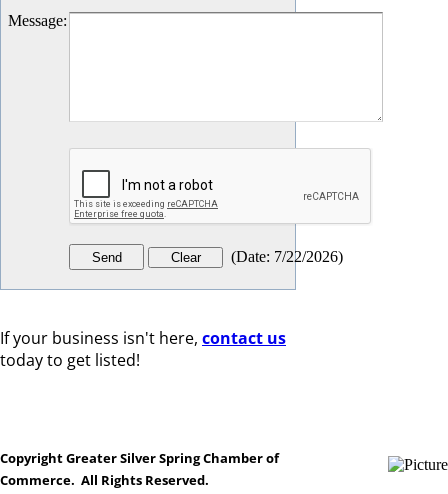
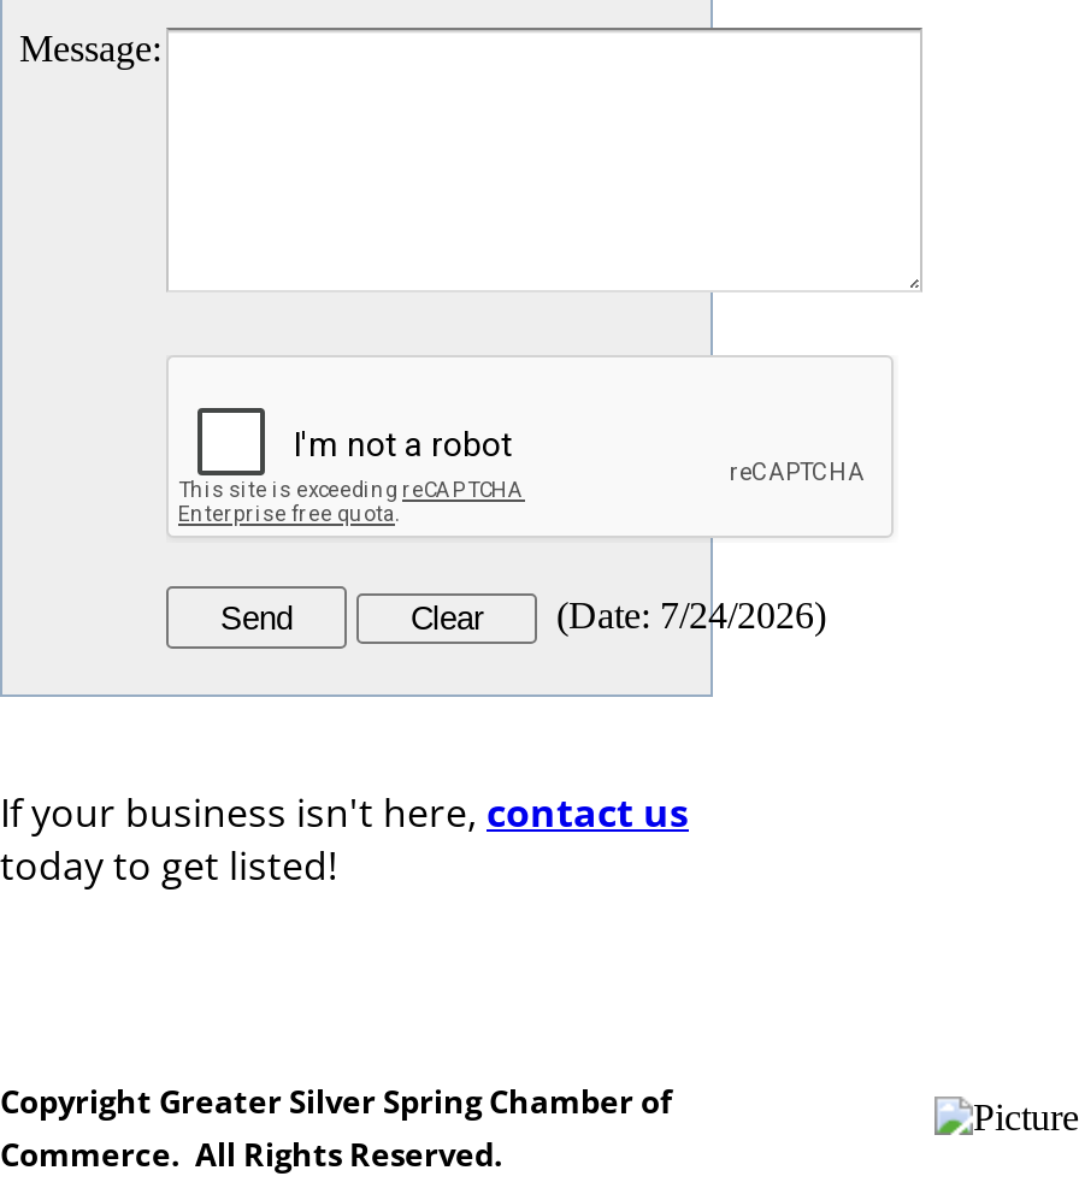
- (Date: 7/22/2026)
+ (Date: 7/24/2026)
